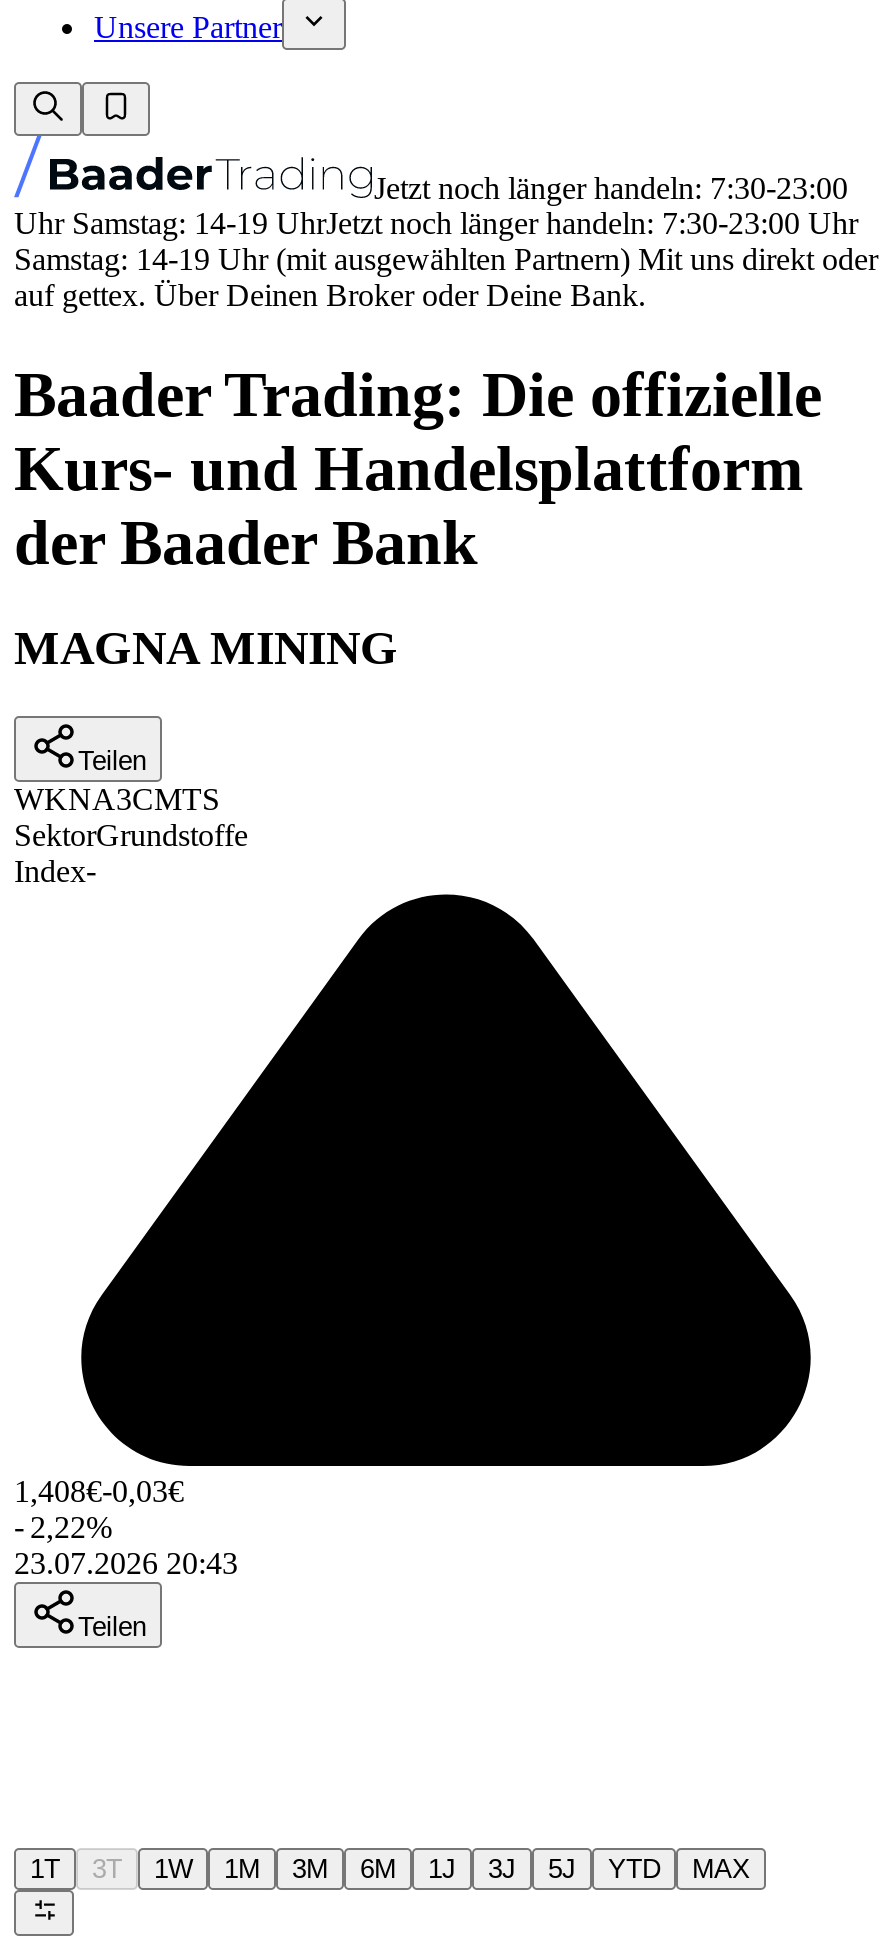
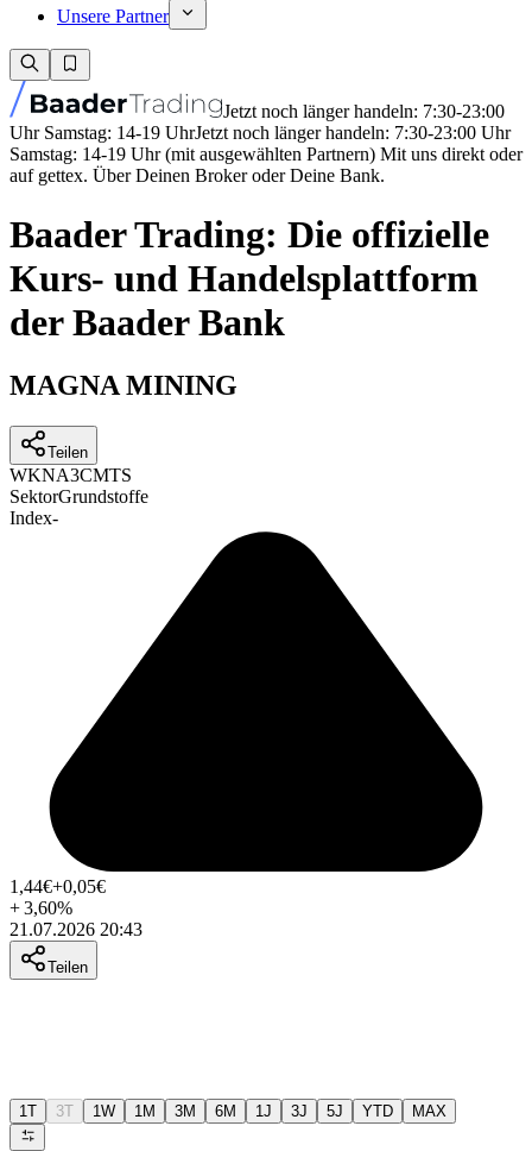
- 1,408€-0,03€
+ 1,44€+0,05€

- - 2,22%
+ + 3,60%

- 23.07.2026 20:43
+ 21.07.2026 20:43
